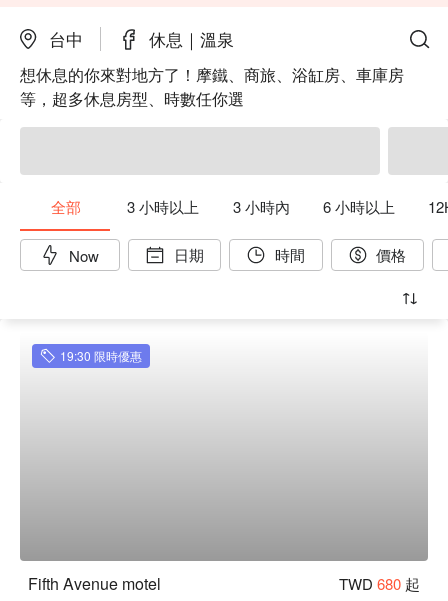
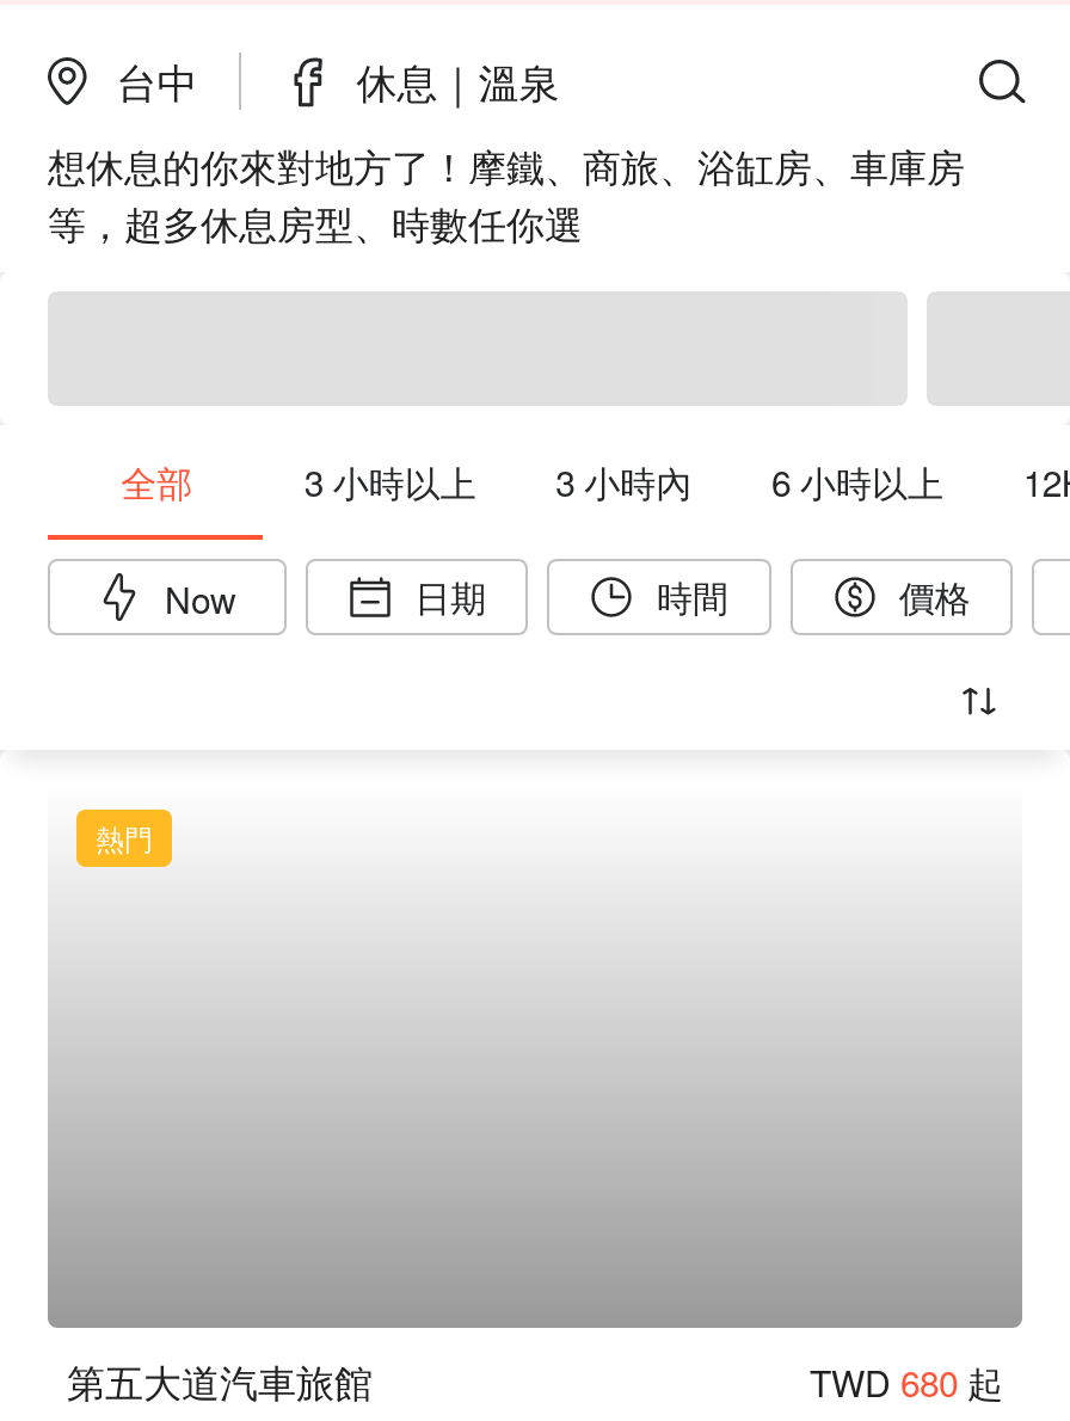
- 19:30 限時優惠
+ 熱門

- Fifth Avenue motel
+ 第五大道汽車旅館
